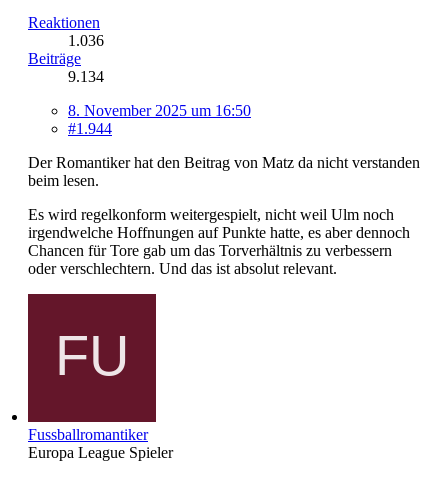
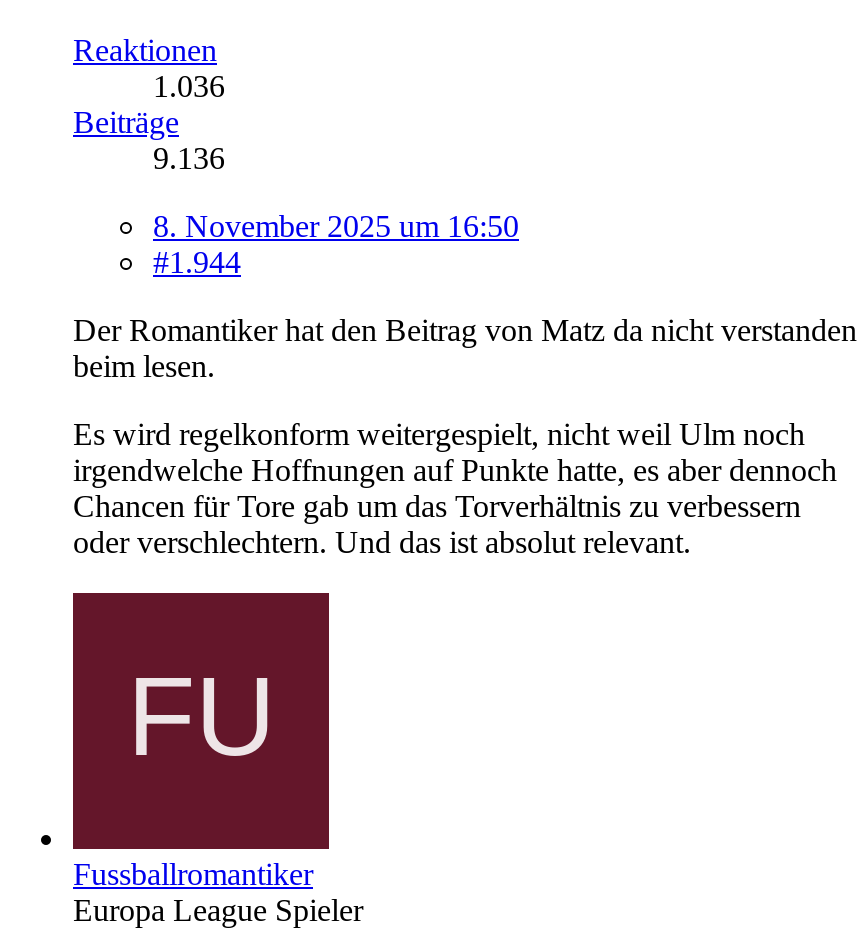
- 9.134
+ 9.136
